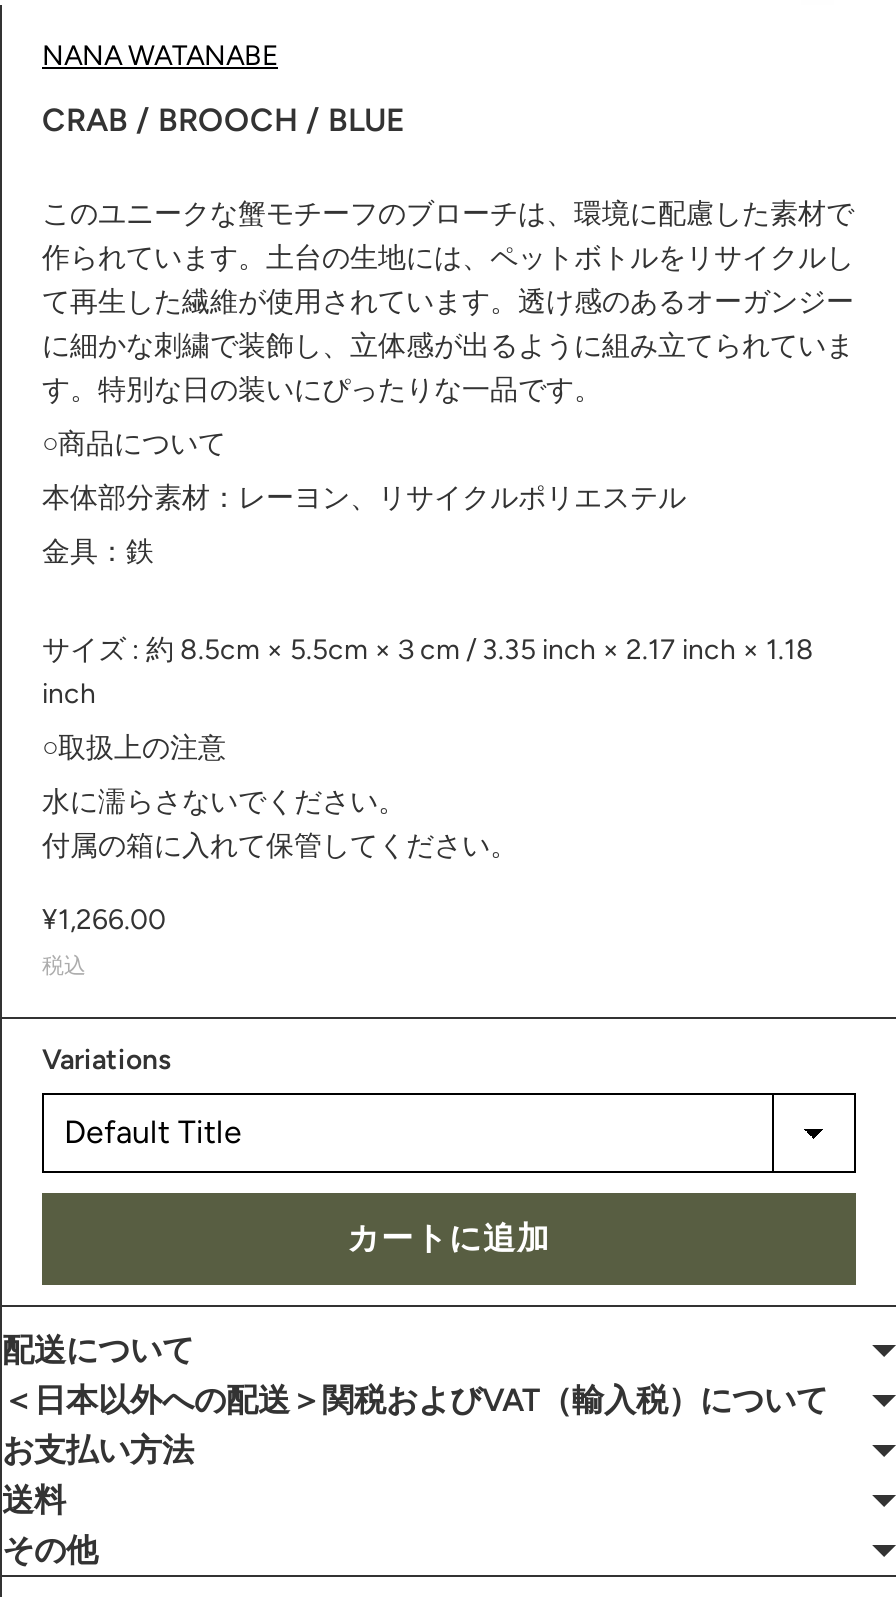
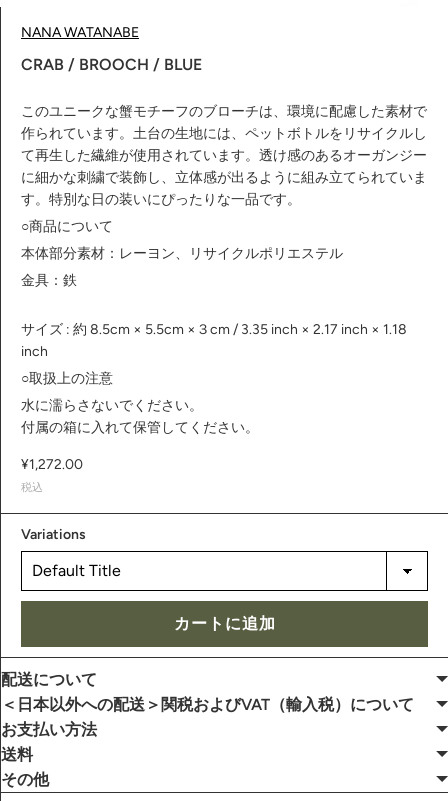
- ¥1,266.00
+ ¥1,272.00
